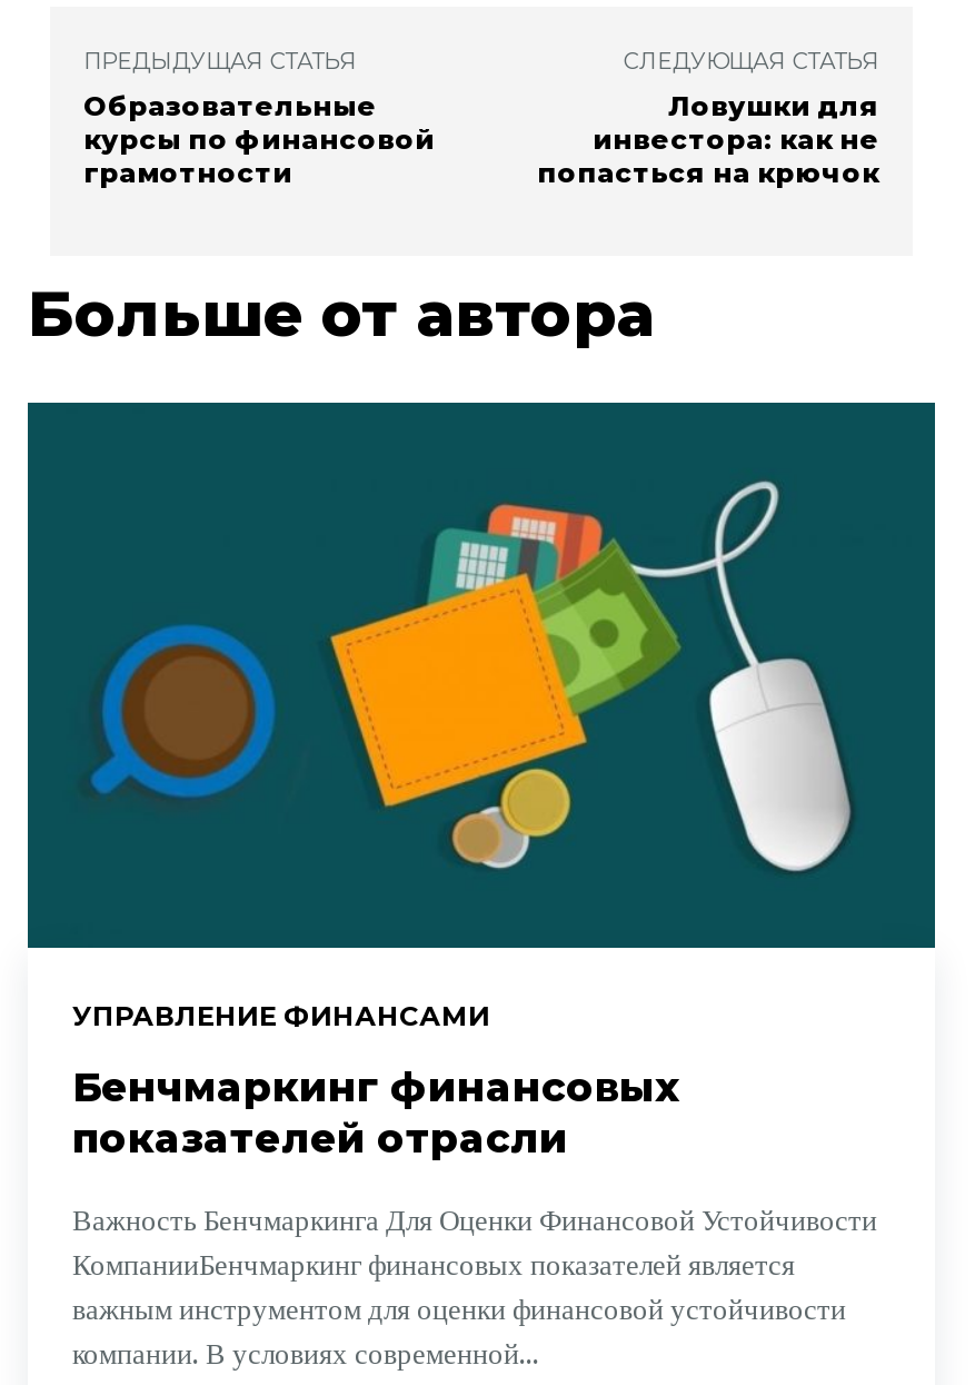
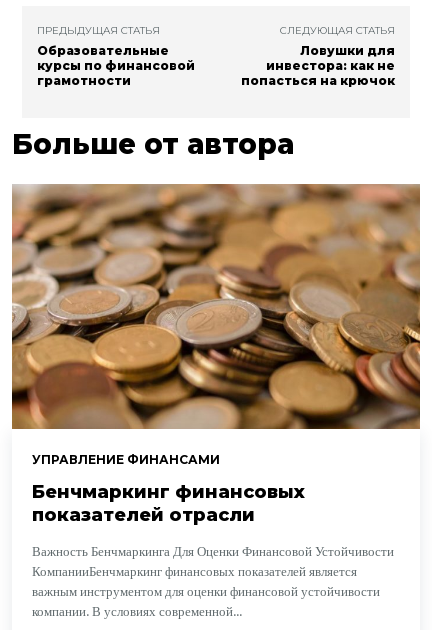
- [image]
+ [image]
